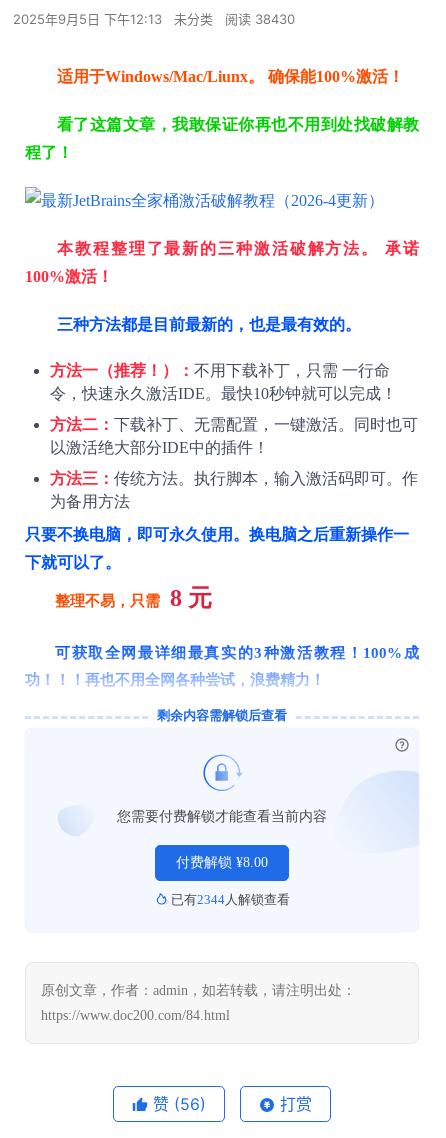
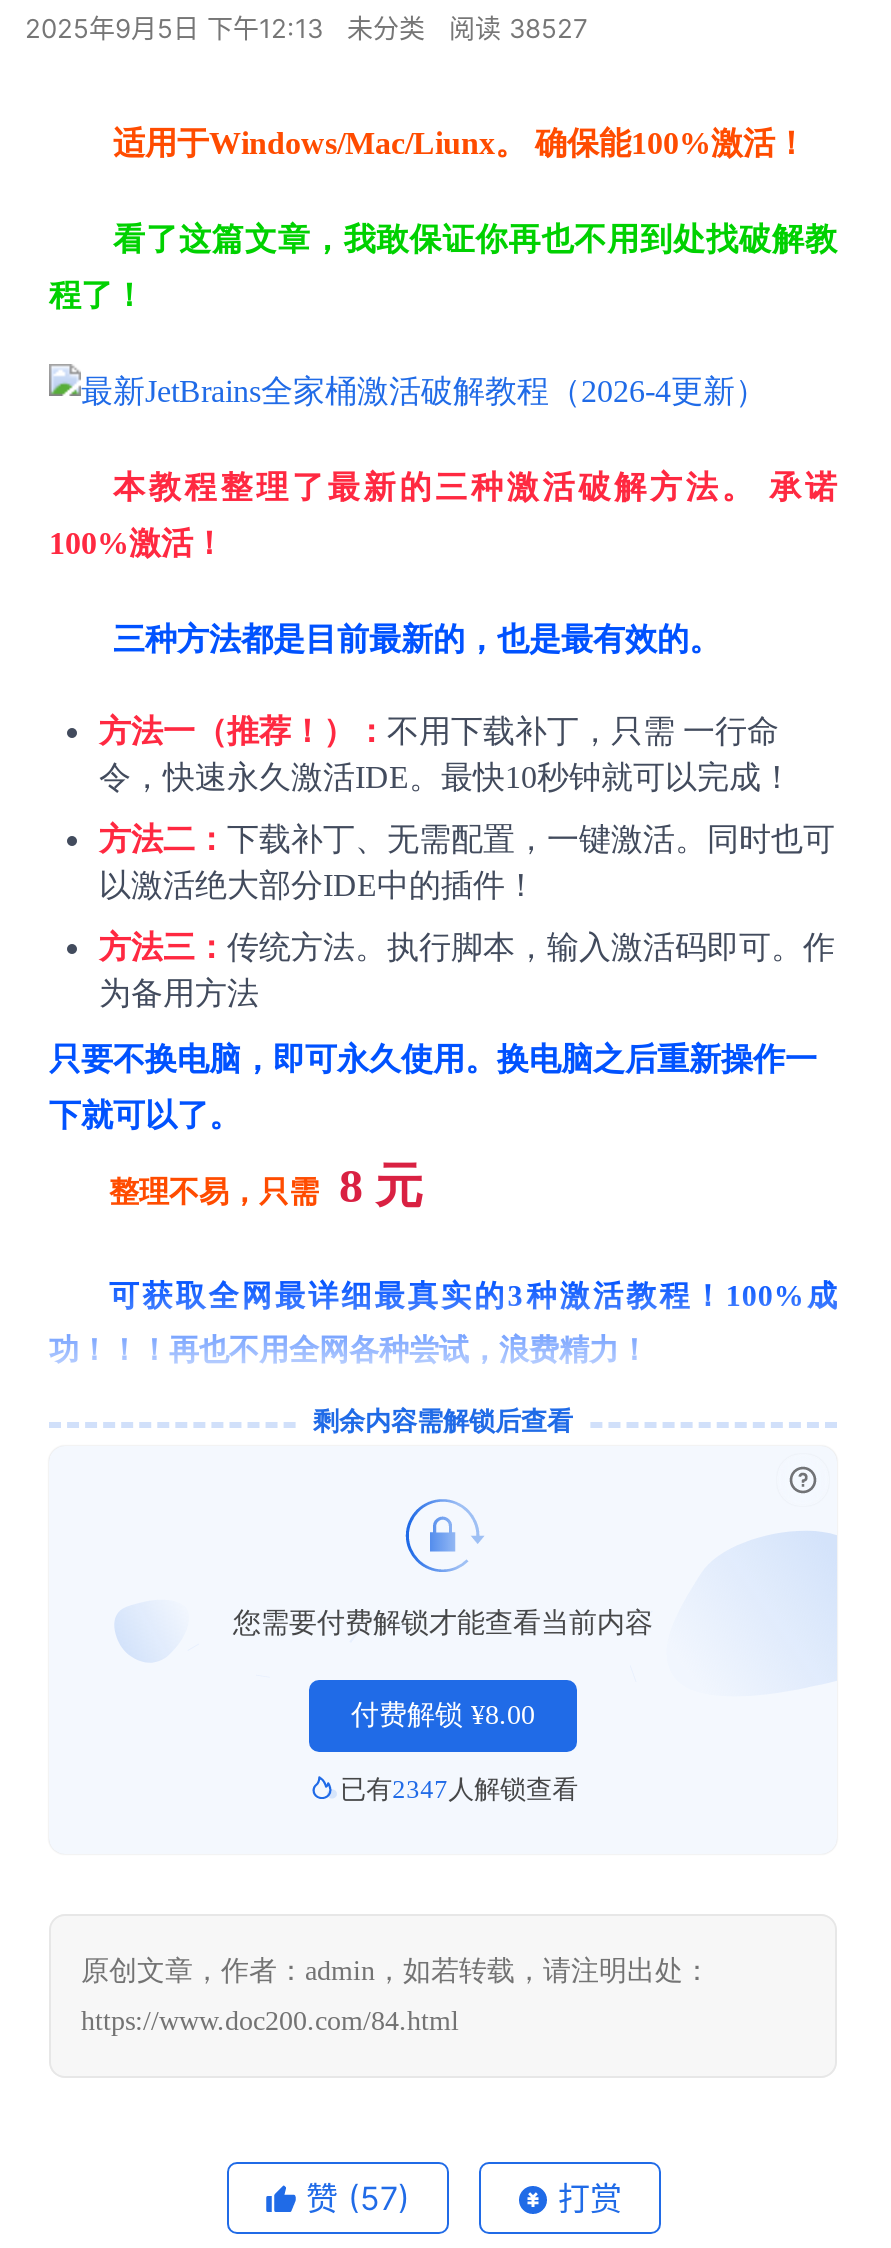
- 2025年9月5日 下午12:13 未分类 阅读 38430
+ 2025年9月5日 下午12:13 未分类 阅读 38527

- 已有2344人解锁查看
+ 已有2347人解锁查看

- 赞(56)
+ 赞(57)
